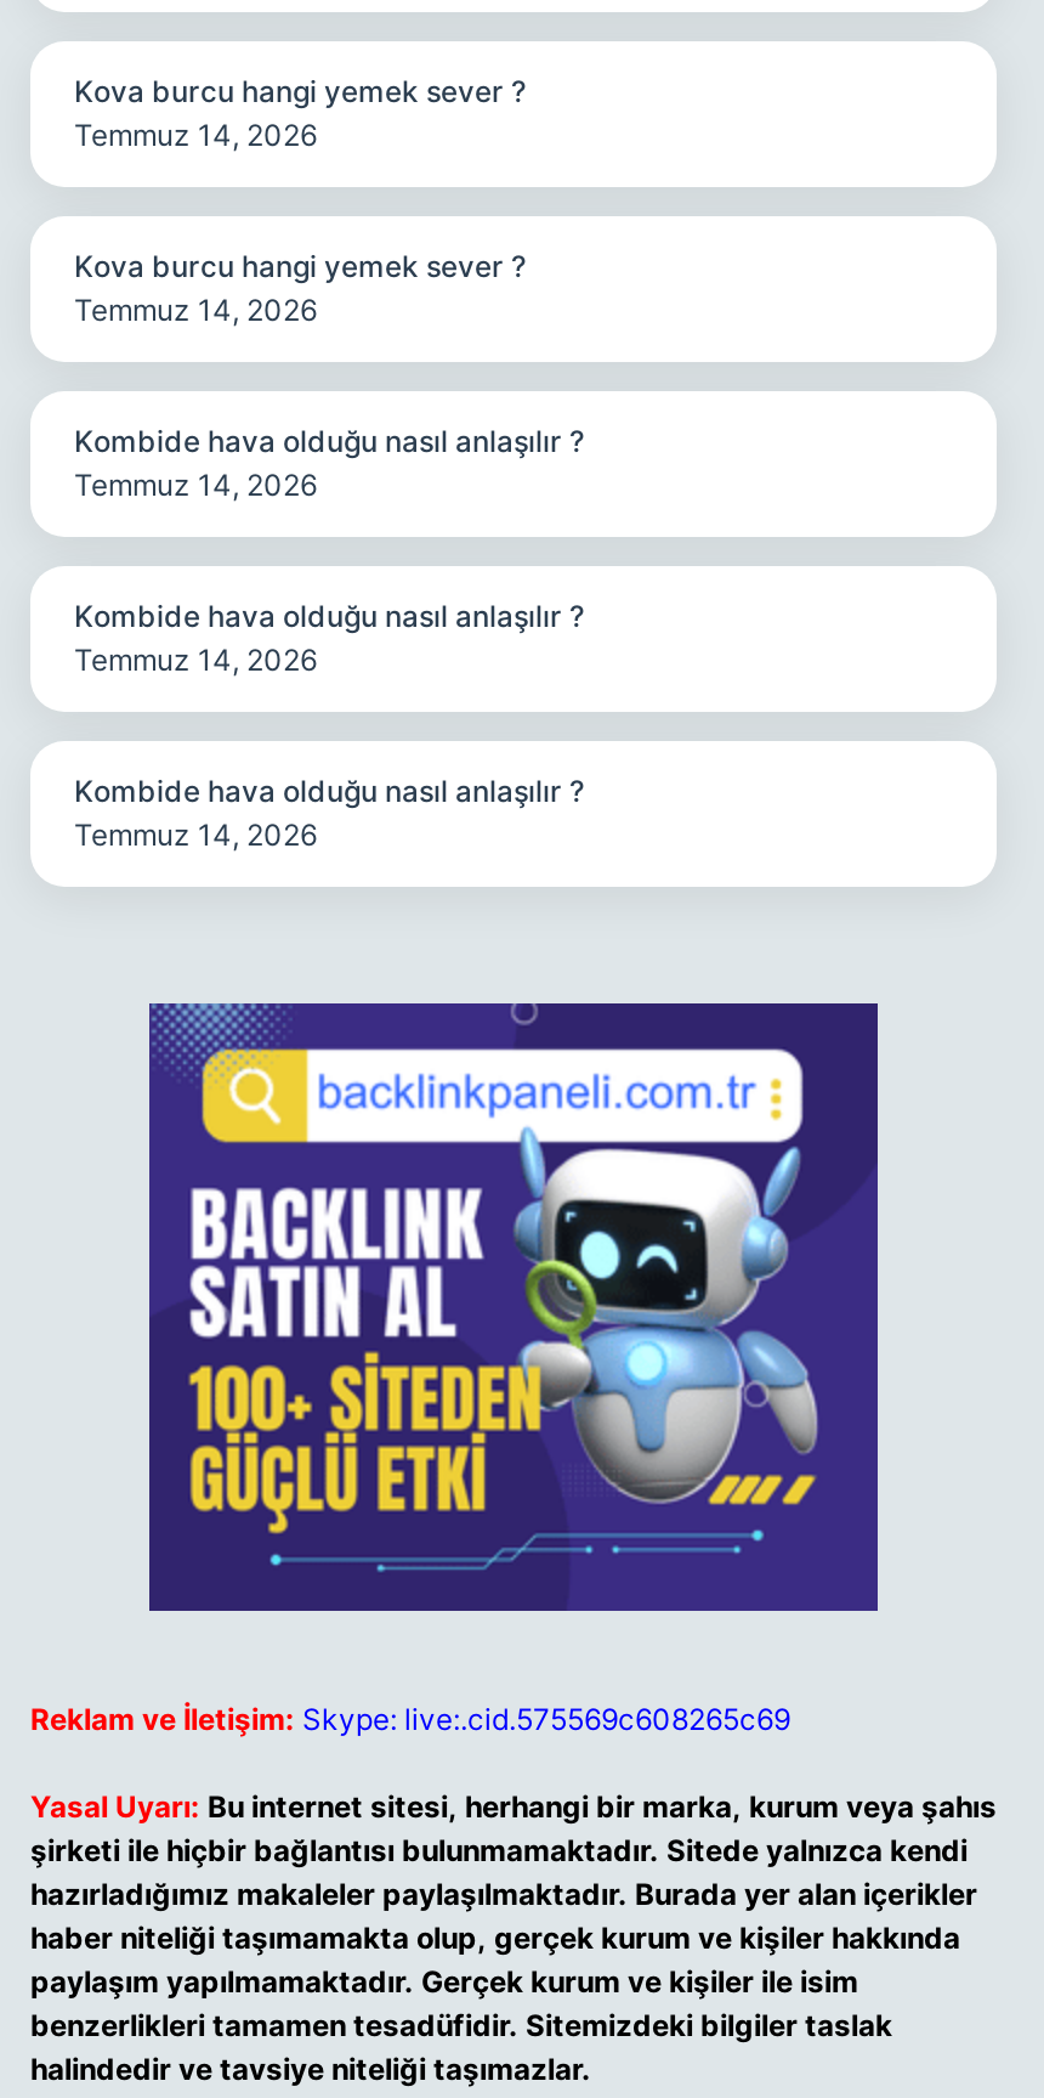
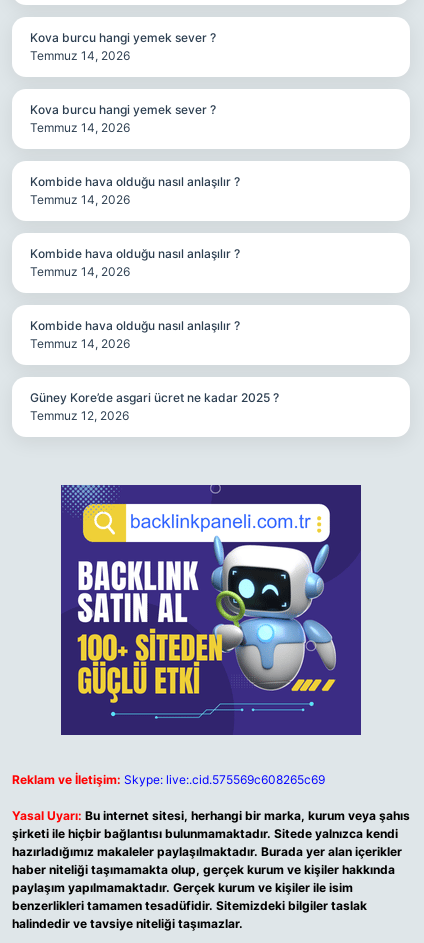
+ Güney Kore’de asgari ücret ne kadar 2025 ?
+ Temmuz 12, 2026
